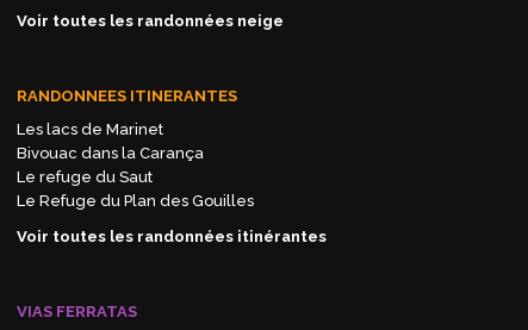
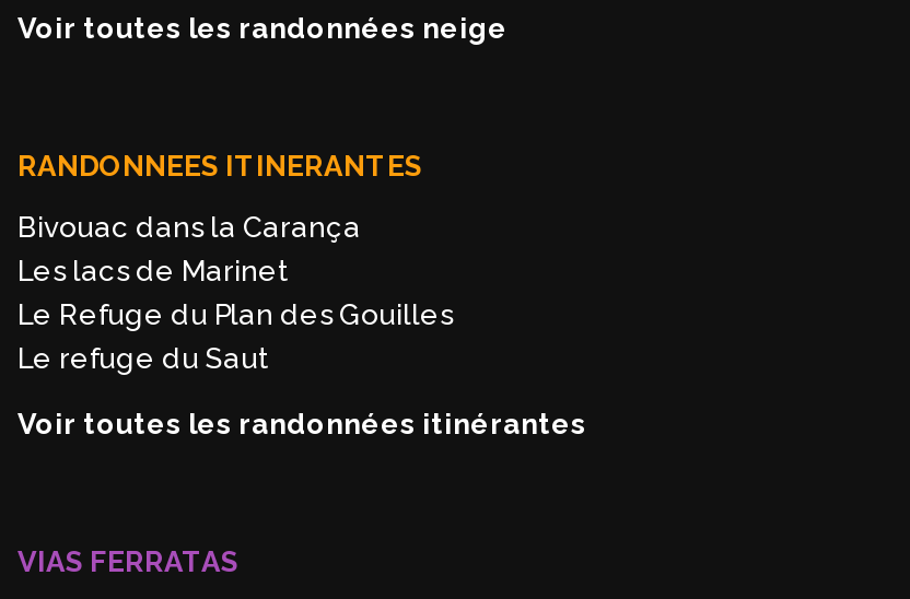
moved down: Les lacs de Marinet

moved up: Bivouac dans la Carança

moved down: Le refuge du Saut

moved up: Le Refuge du Plan des Gouilles
